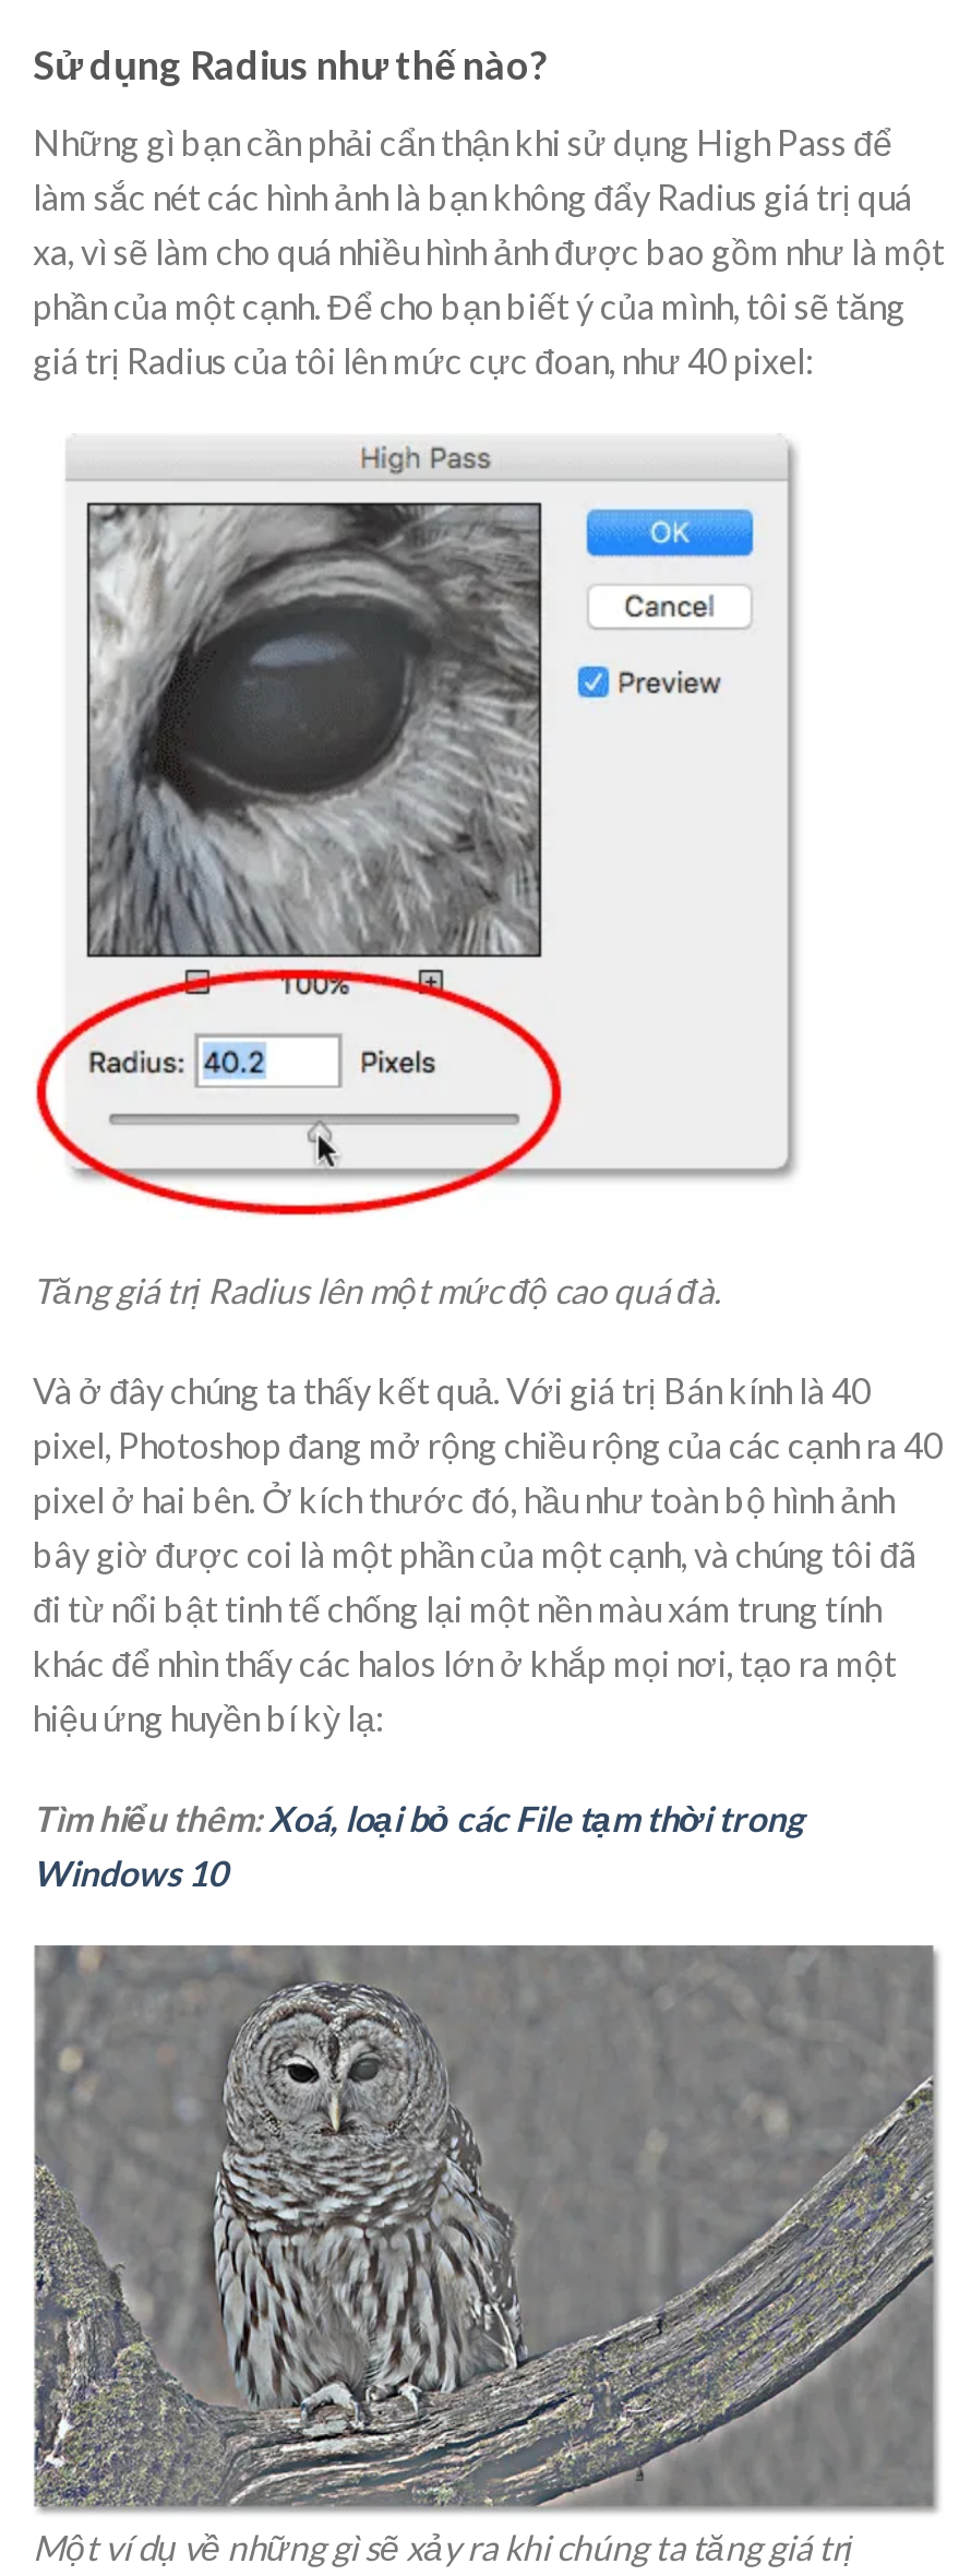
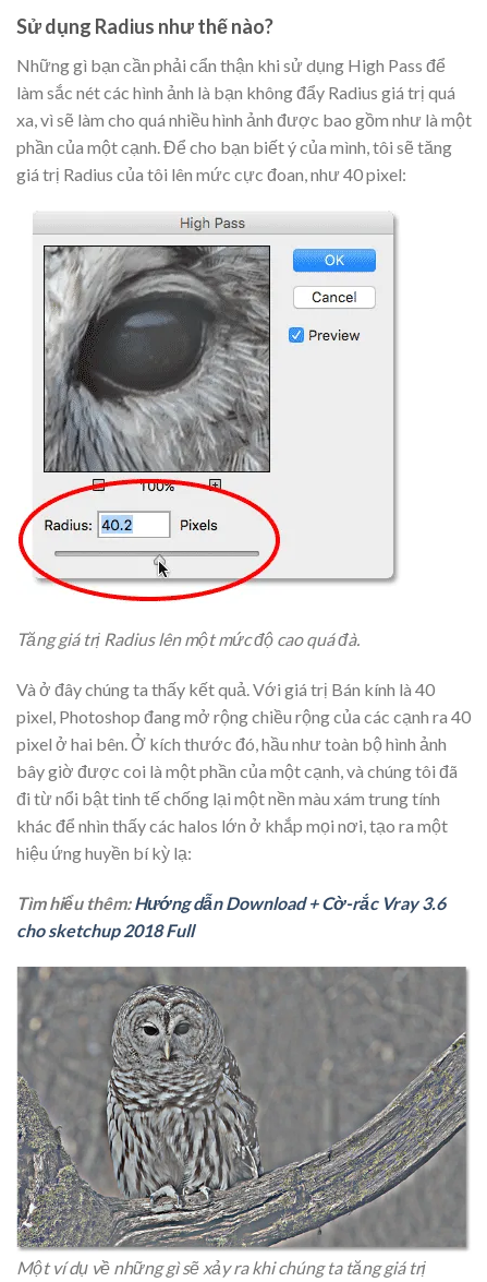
- Tìm hiểu thêm: Xoá, loại bỏ các File tạm thời trong
- Windows 10
+ Tìm hiểu thêm: Hướng dẫn Download + Cờ-rắc Vray 3.6
+ cho sketchup 2018 Full
